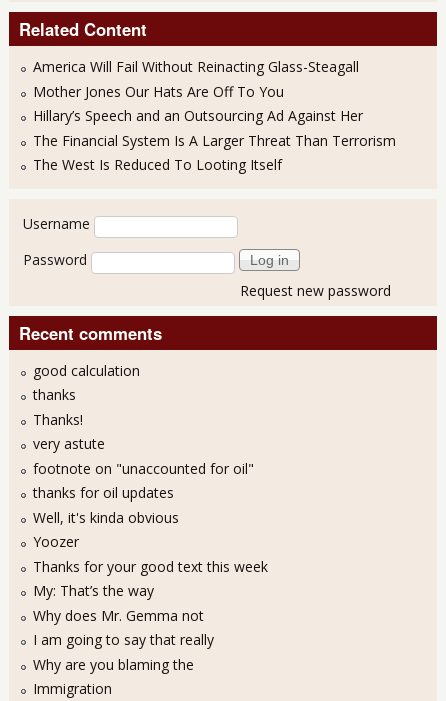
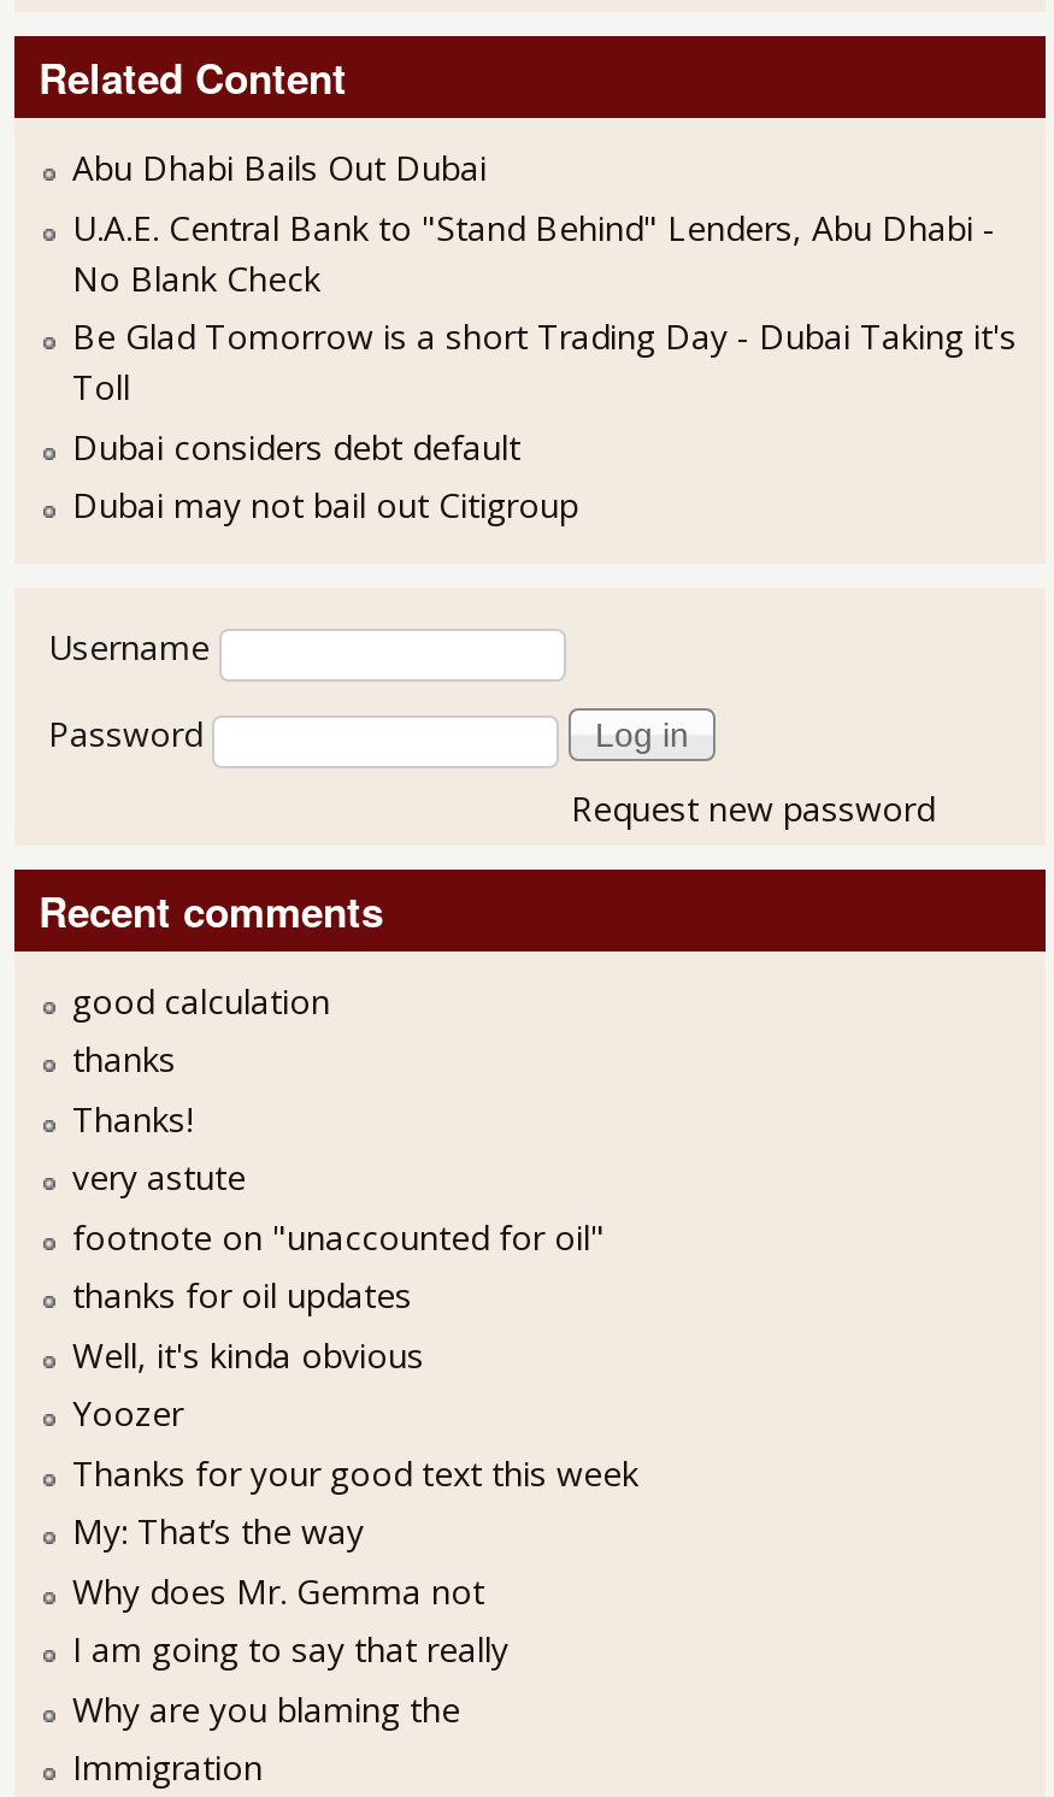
- America Will Fail Without Reinacting Glass-Steagall
- Mother Jones Our Hats Are Off To You
- Hillary’s Speech and an Outsourcing Ad Against Her
- The Financial System Is A Larger Threat Than Terrorism
- The West Is Reduced To Looting Itself
+ Abu Dhabi Bails Out Dubai
+ U.A.E. Central Bank to "Stand Behind" Lenders, Abu Dhabi -
+ No Blank Check
+ Be Glad Tomorrow is a short Trading Day - Dubai Taking it's
+ Toll
+ Dubai considers debt default
+ Dubai may not bail out Citigroup
